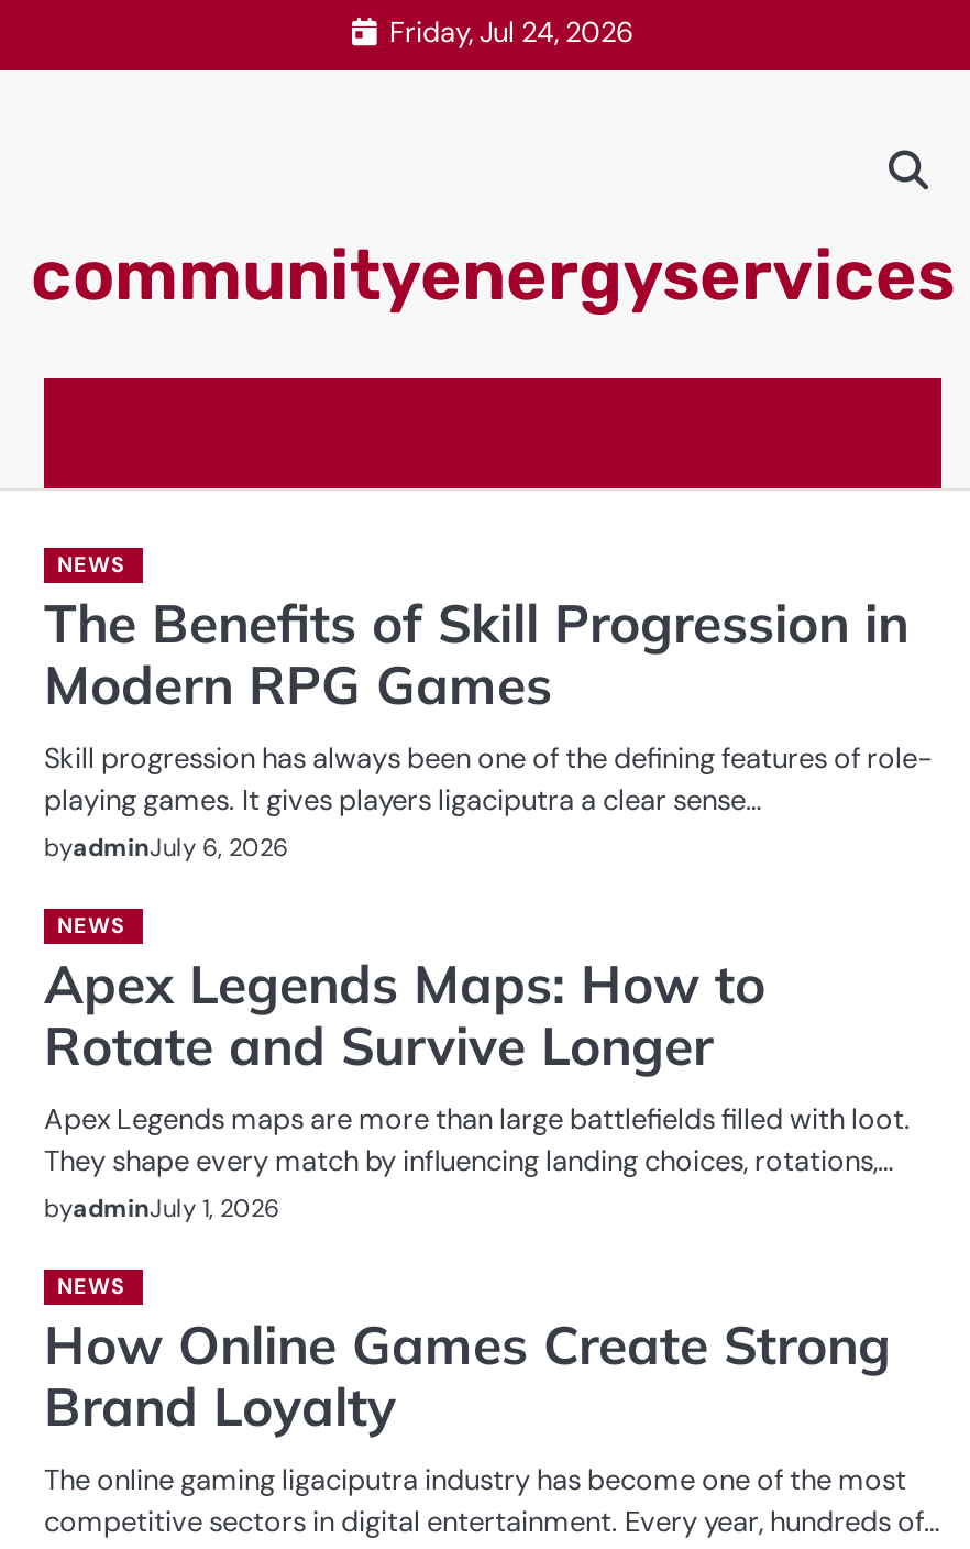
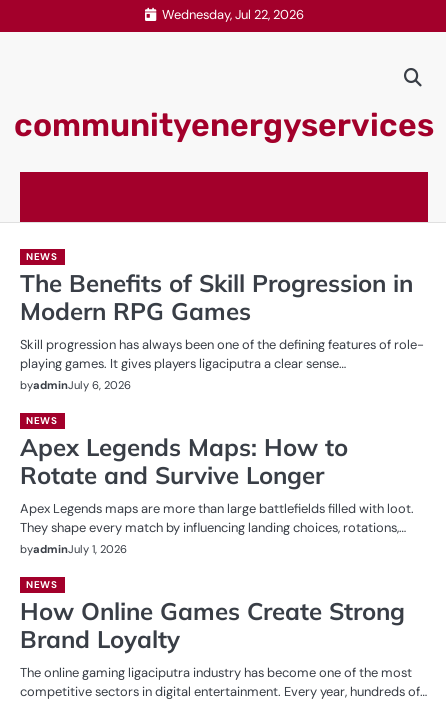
- Friday, Jul 24, 2026
+ Wednesday, Jul 22, 2026
